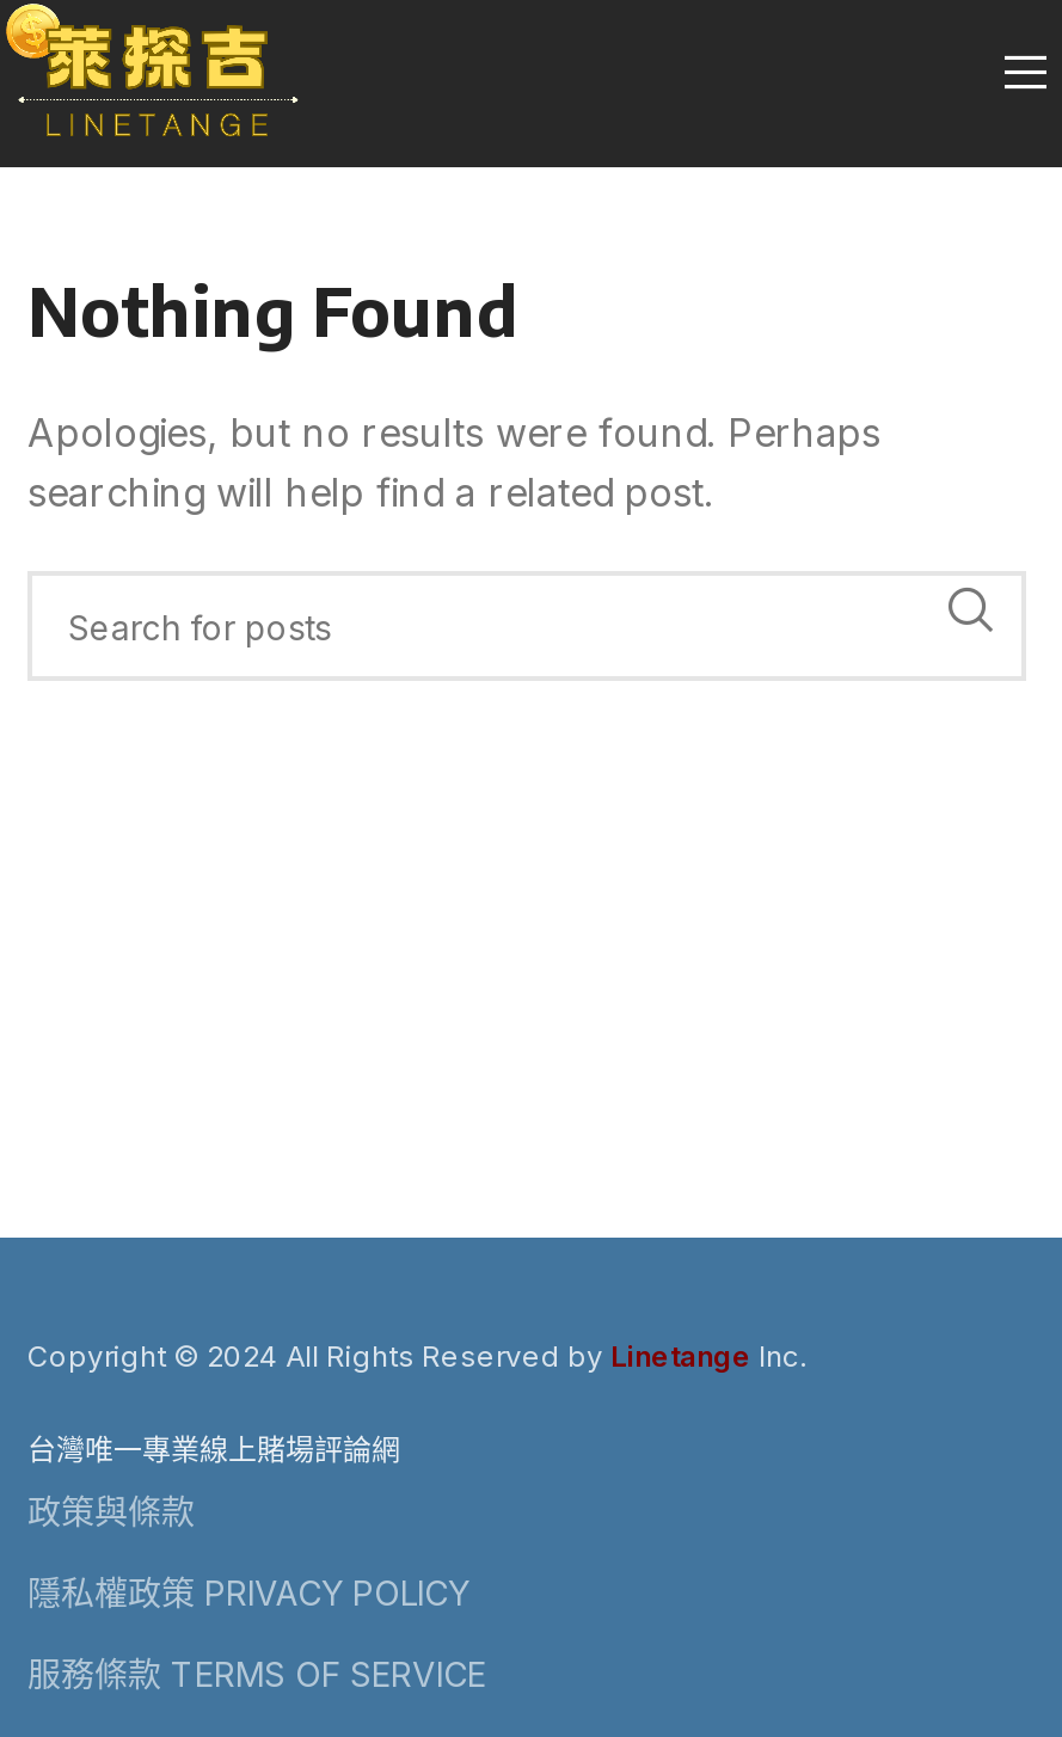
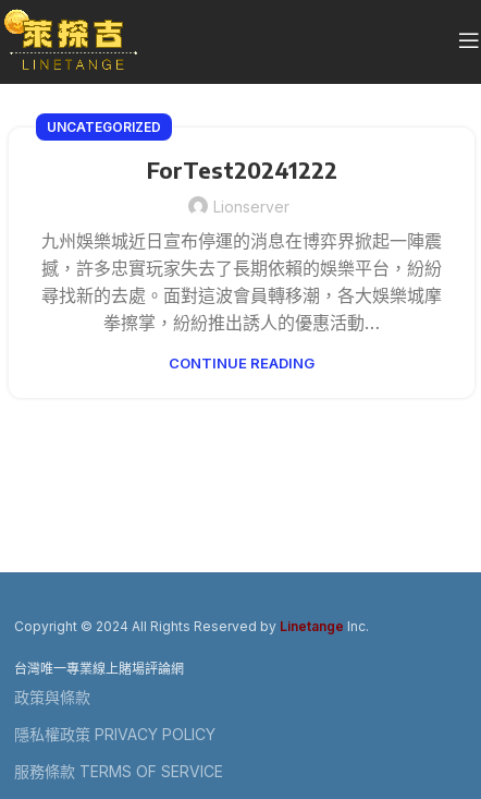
- Nothing Found
- Apologies, but no results were found. Perhaps
- searching will help find a related post.
+ UNCATEGORIZED
+ ForTest20241222
+ Lionserver
+ 九州娛樂城近日宣布停運的消息在博弈界掀起一陣震
+ 撼，許多忠實玩家失去了長期依賴的娛樂平台，紛紛
+ 尋找新的去處。面對這波會員轉移潮，各大娛樂城摩
+ 拳擦掌，紛紛推出誘人的優惠活動…
+ CONTINUE READING
